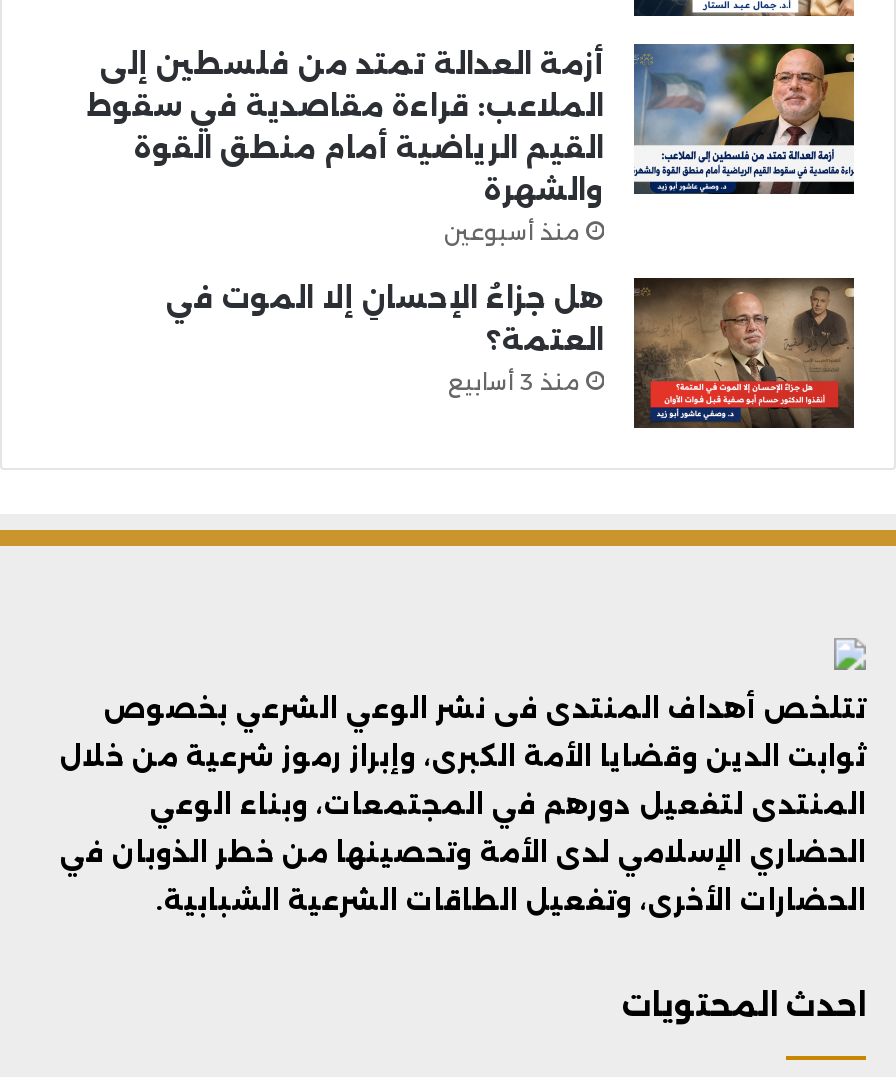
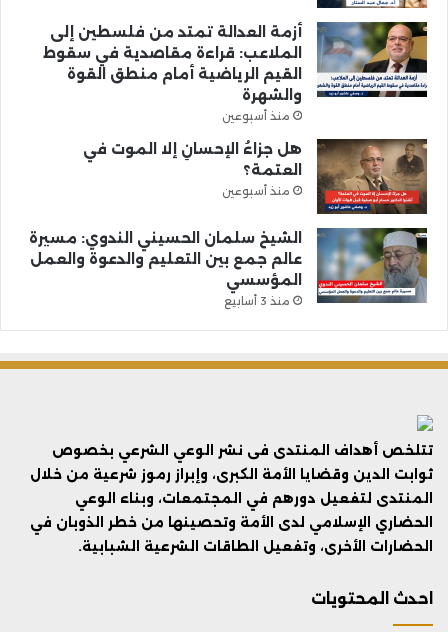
+ [image]
+ منذ أسبوعين
+ الشيخ سلمان الحسيني الندوي: مسيرة
+ عالم جمع بين التعليم والدعوة والعمل
+ المؤسسي
